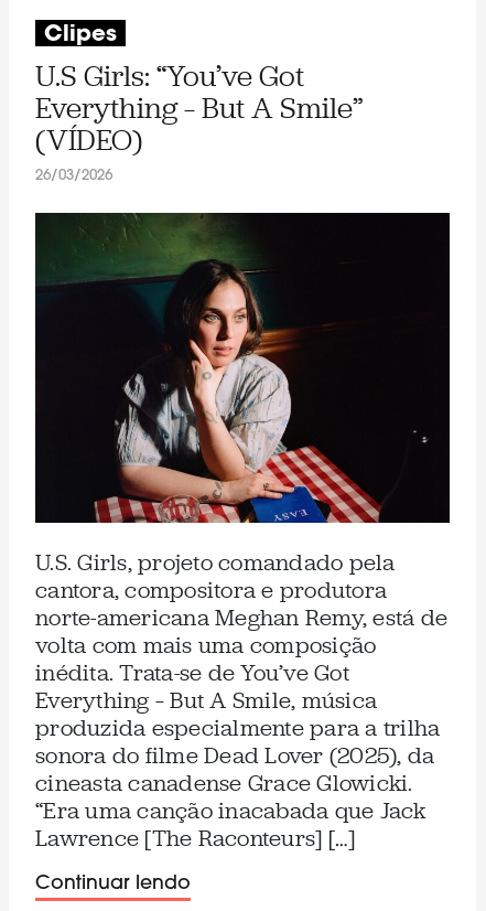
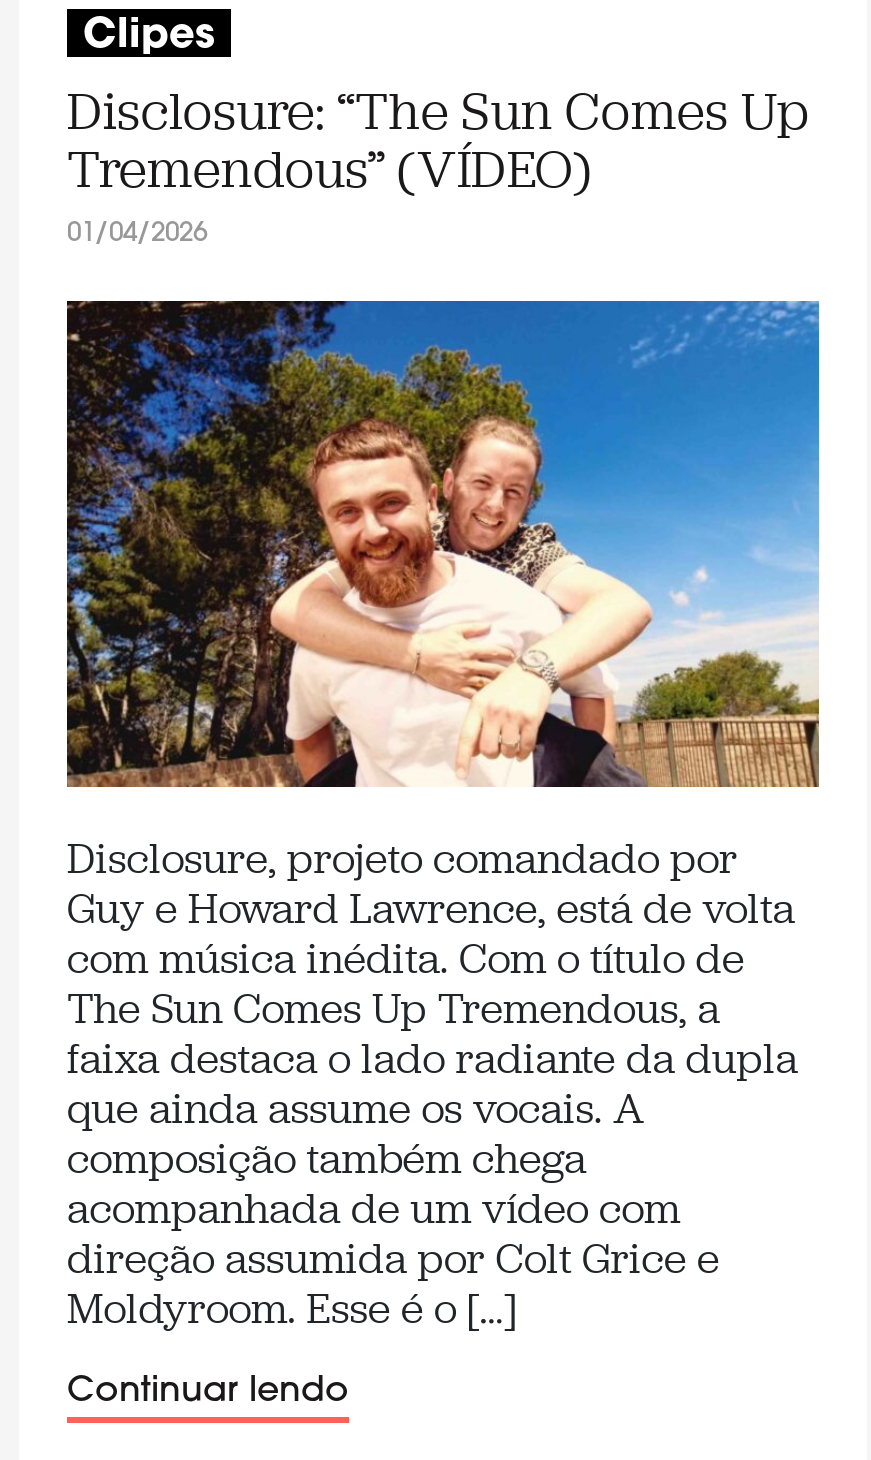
- U.S Girls: “You’ve Got
- Everything – But A Smile”
- (VÍDEO)
- 26/03/2026
+ Disclosure: “The Sun Comes Up
+ Tremendous” (VÍDEO)
+ 01/04/2026

- [image]
+ [image]

- U.S. Girls, projeto comandado pela
- cantora, compositora e produtora
- norte-americana Meghan Remy, está de
- volta com mais uma composição
- inédita. Trata-se de You’ve Got
- Everything – But A Smile, música
- produzida especialmente para a trilha
- sonora do filme Dead Lover (2025), da
- cineasta canadense Grace Glowicki.
- “Era uma canção inacabada que Jack
- Lawrence [The Raconteurs] […]
+ Disclosure, projeto comandado por
+ Guy e Howard Lawrence, está de volta
+ com música inédita. Com o título de
+ The Sun Comes Up Tremendous, a
+ faixa destaca o lado radiante da dupla
+ que ainda assume os vocais. A
+ composição também chega
+ acompanhada de um vídeo com
+ direção assumida por Colt Grice e
+ Moldyroom. Esse é o […]
